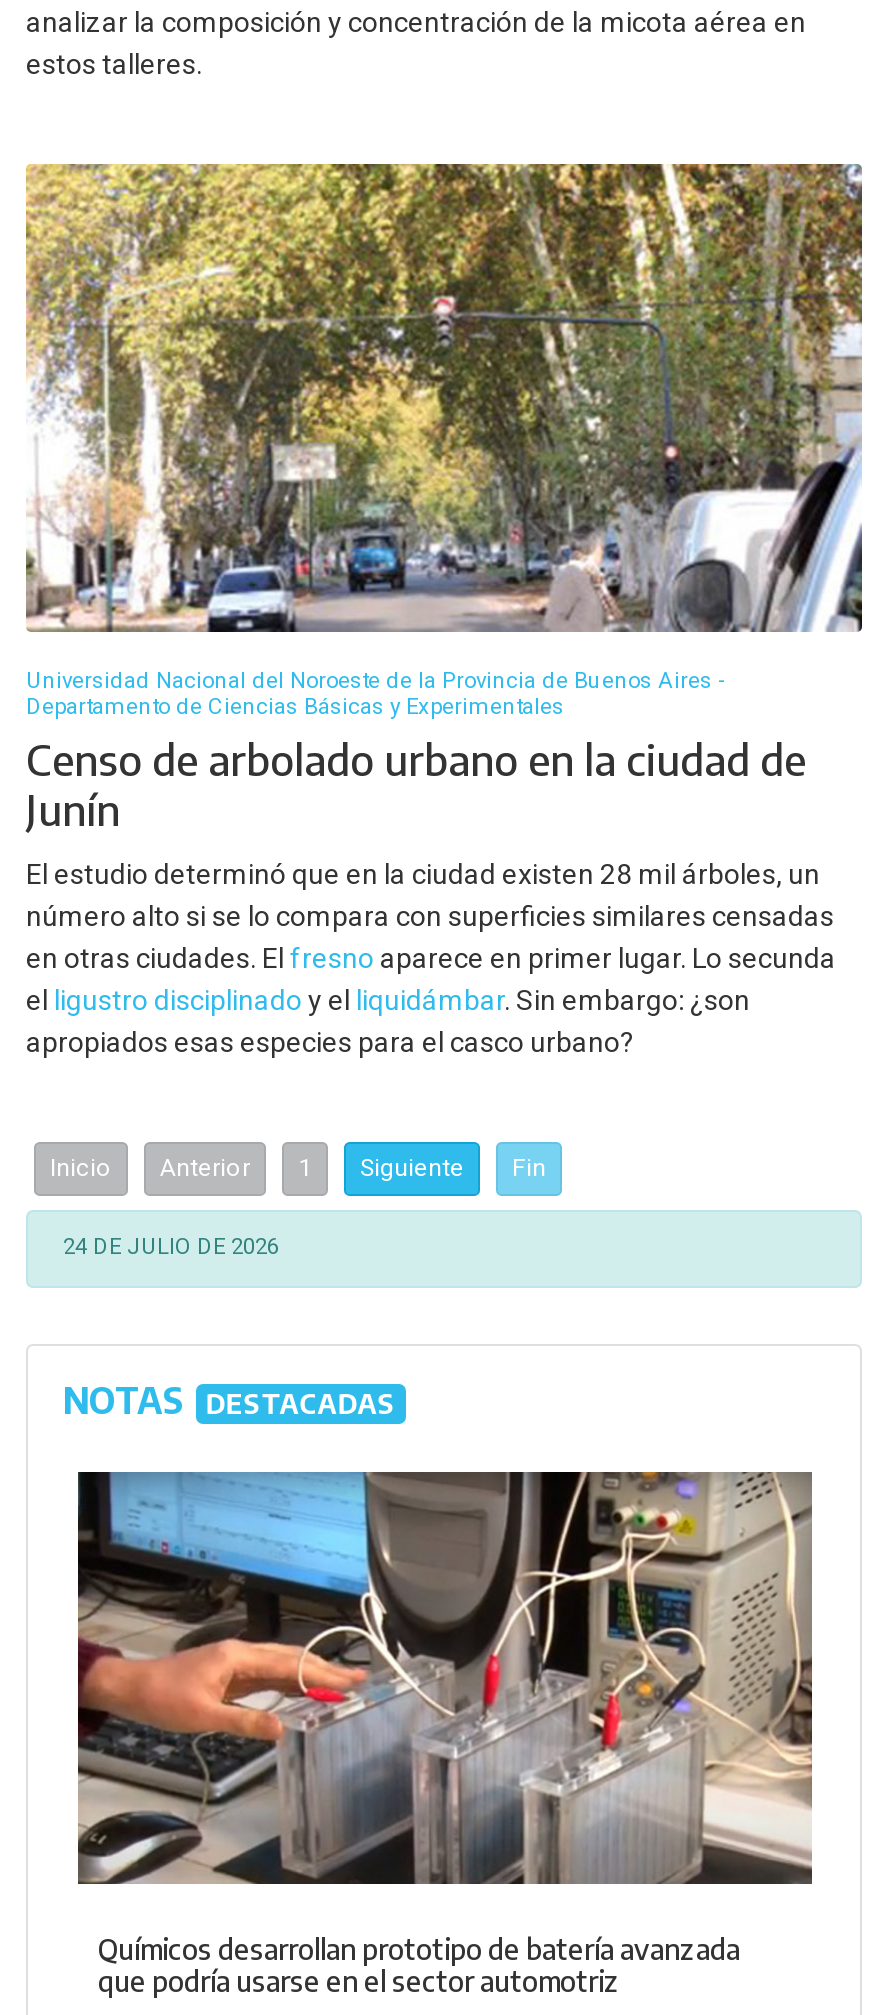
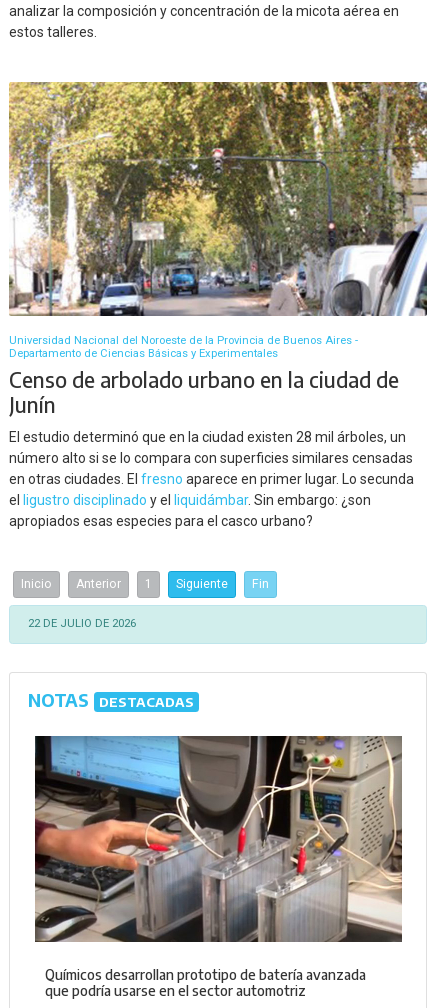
- 24 DE JULIO DE 2026
+ 22 DE JULIO DE 2026
